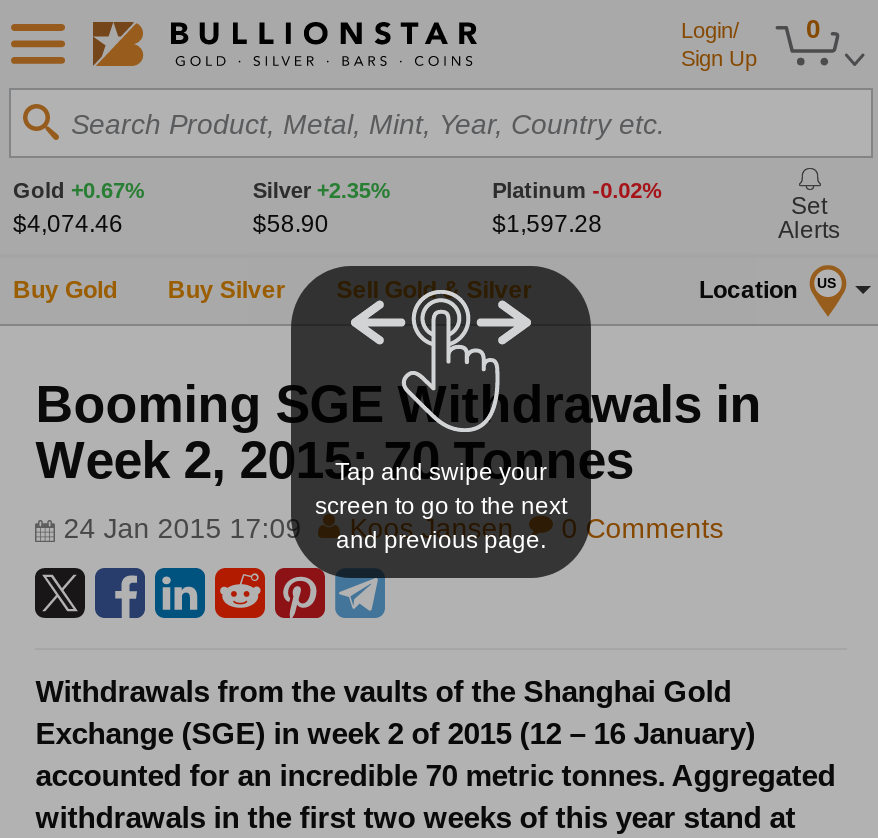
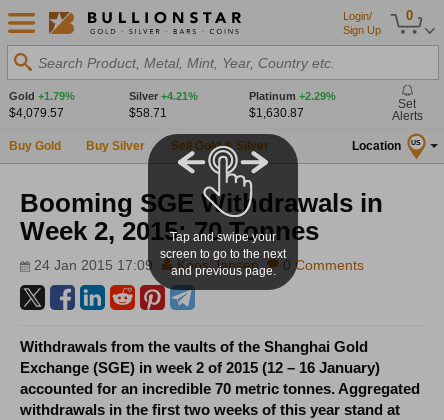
- Gold +0.67%
+ Gold +1.79%

- Silver +2.35%
+ Silver +4.21%

- Platinum -0.02%
+ Platinum +2.29%

- $4,074.46
+ $4,079.57

- $58.90
+ $58.71

- $1,597.28
+ $1,630.87
